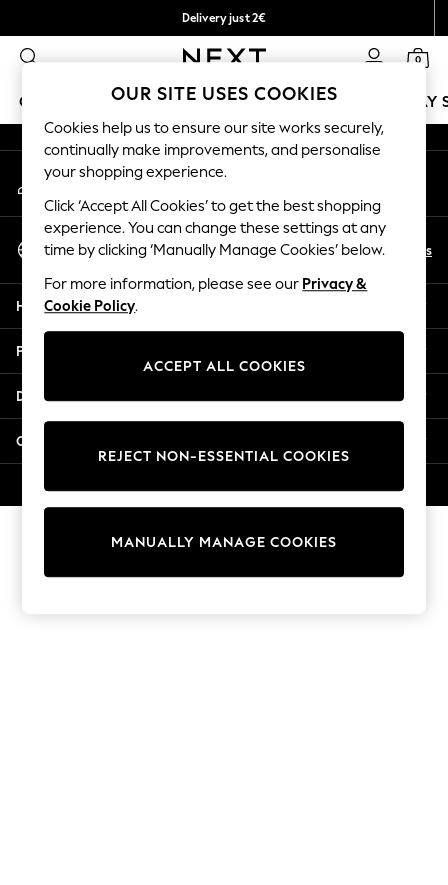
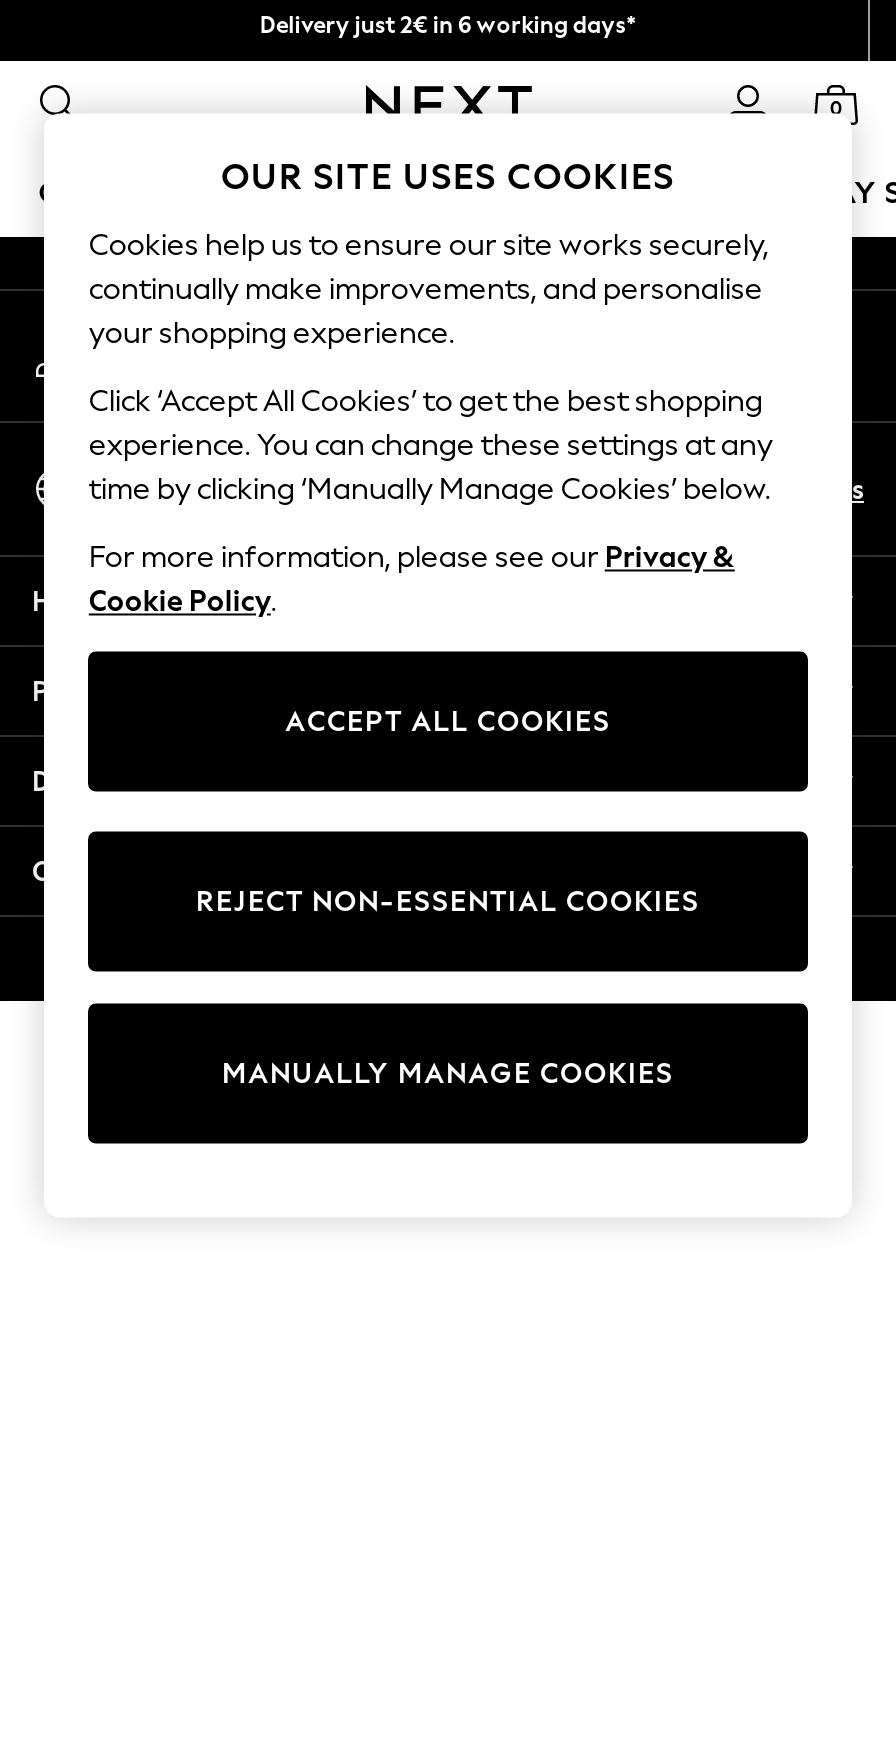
- Delivery just 2€
+ Delivery just 2€ in 6 working days*
